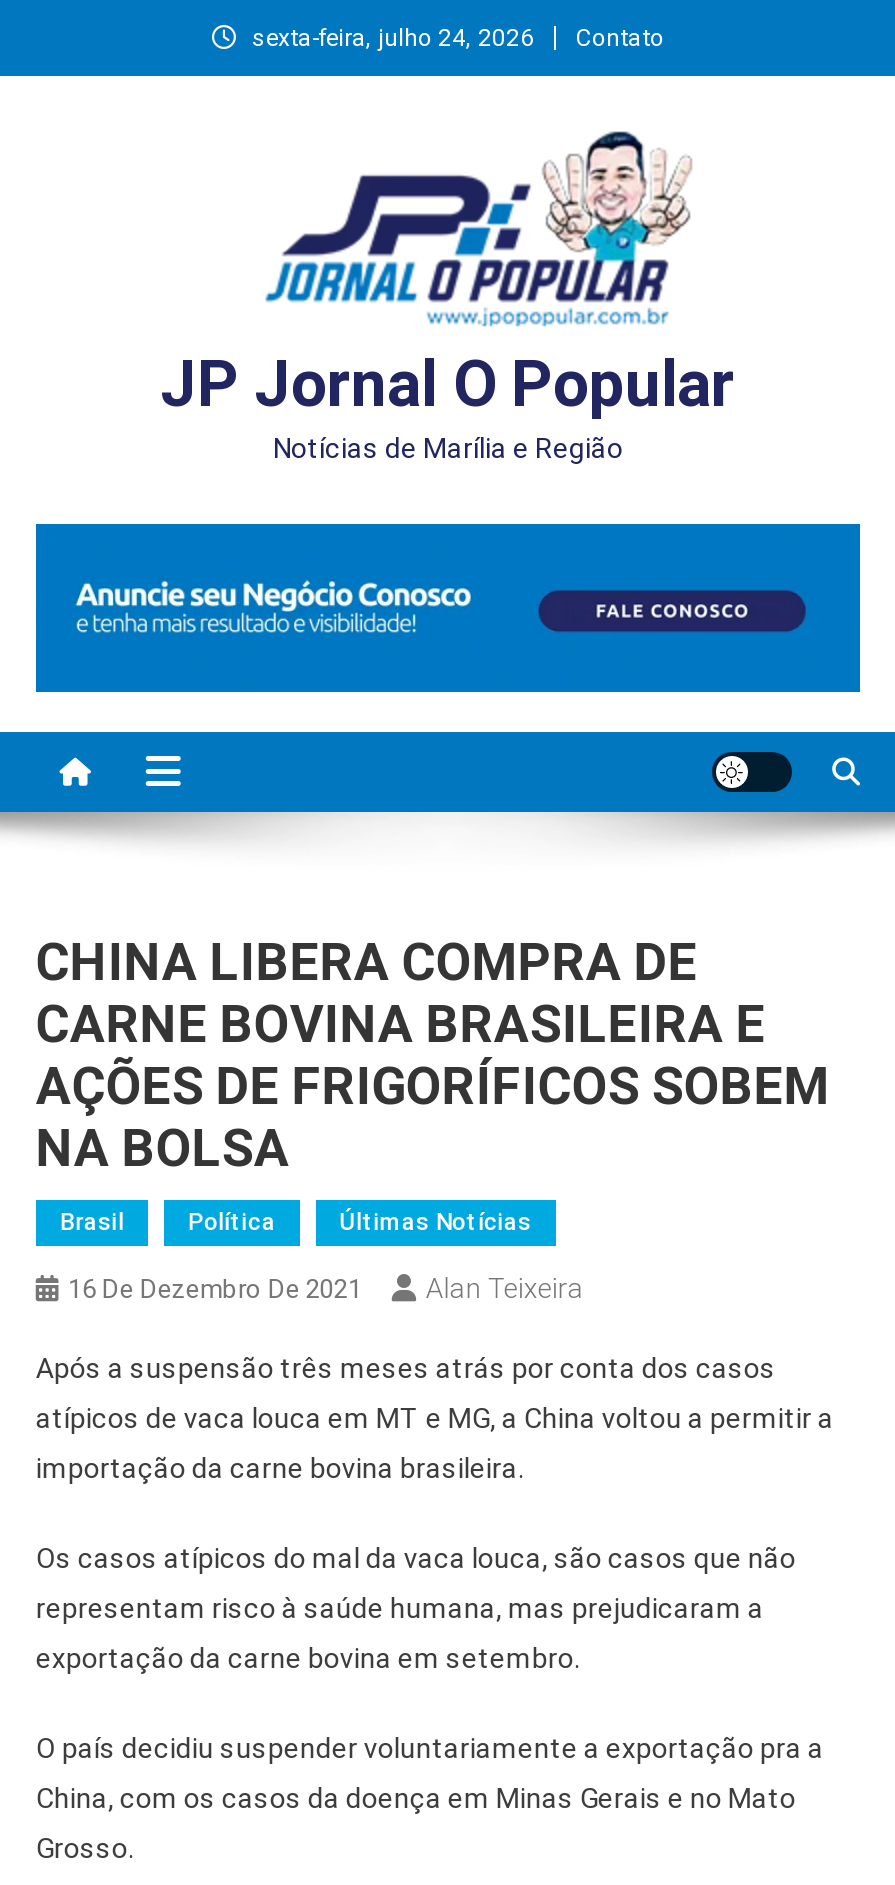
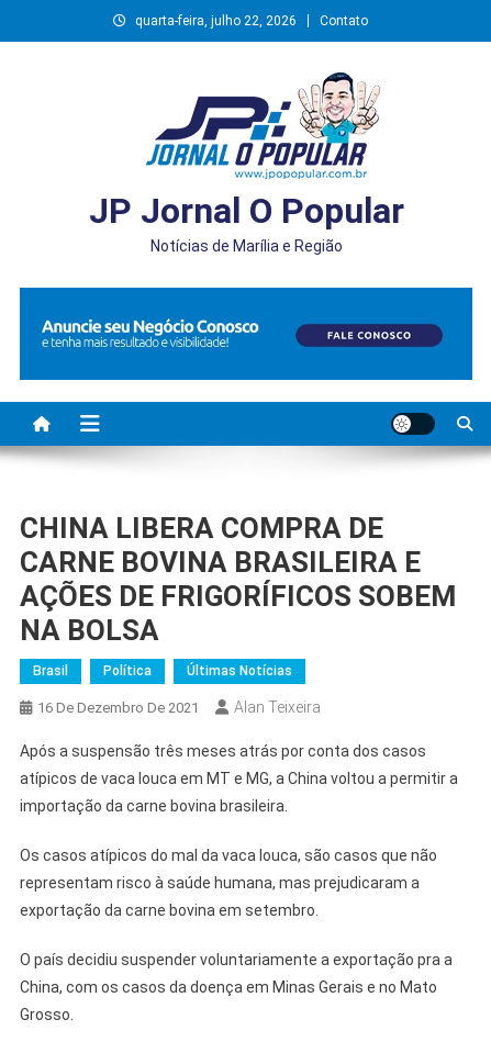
- sexta-feira, julho 24, 2026
+ quarta-feira, julho 22, 2026
